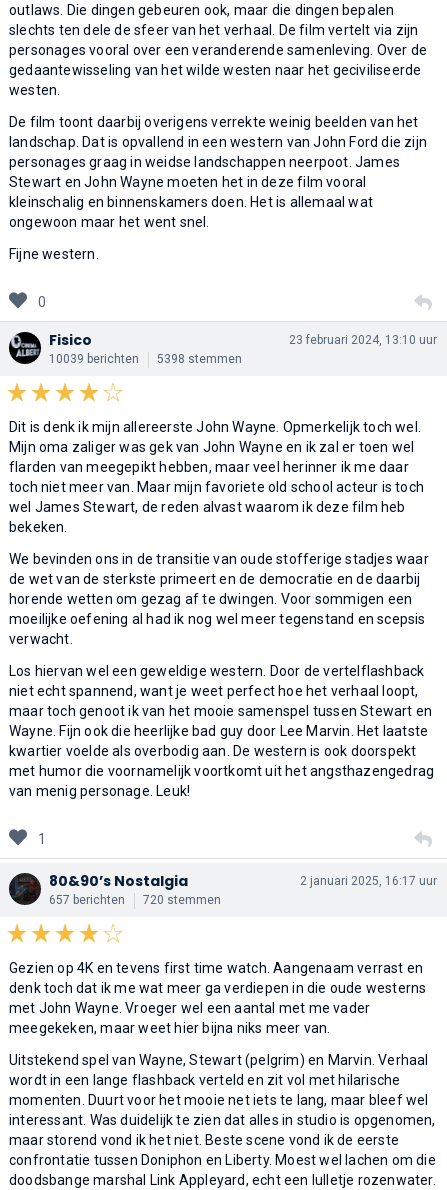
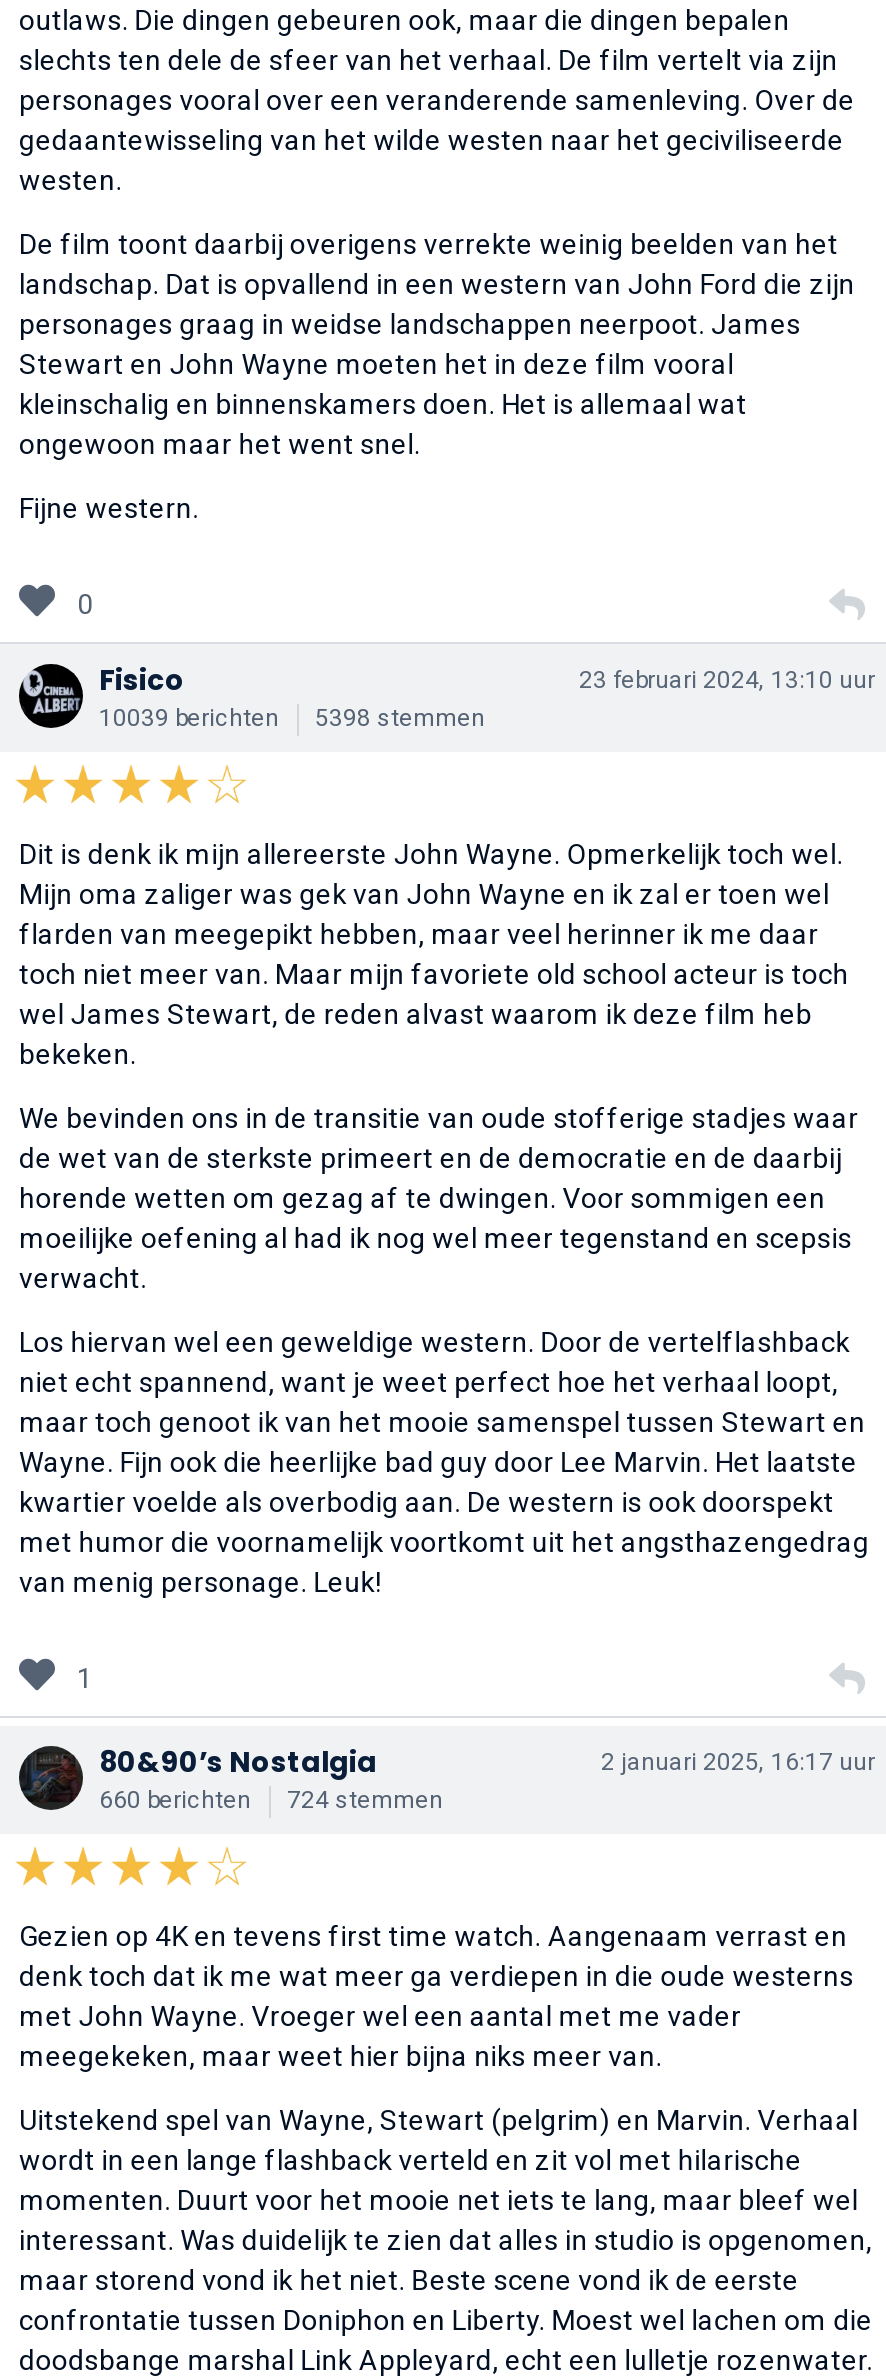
- 657 berichten
+ 660 berichten

- 720 stemmen
+ 724 stemmen
